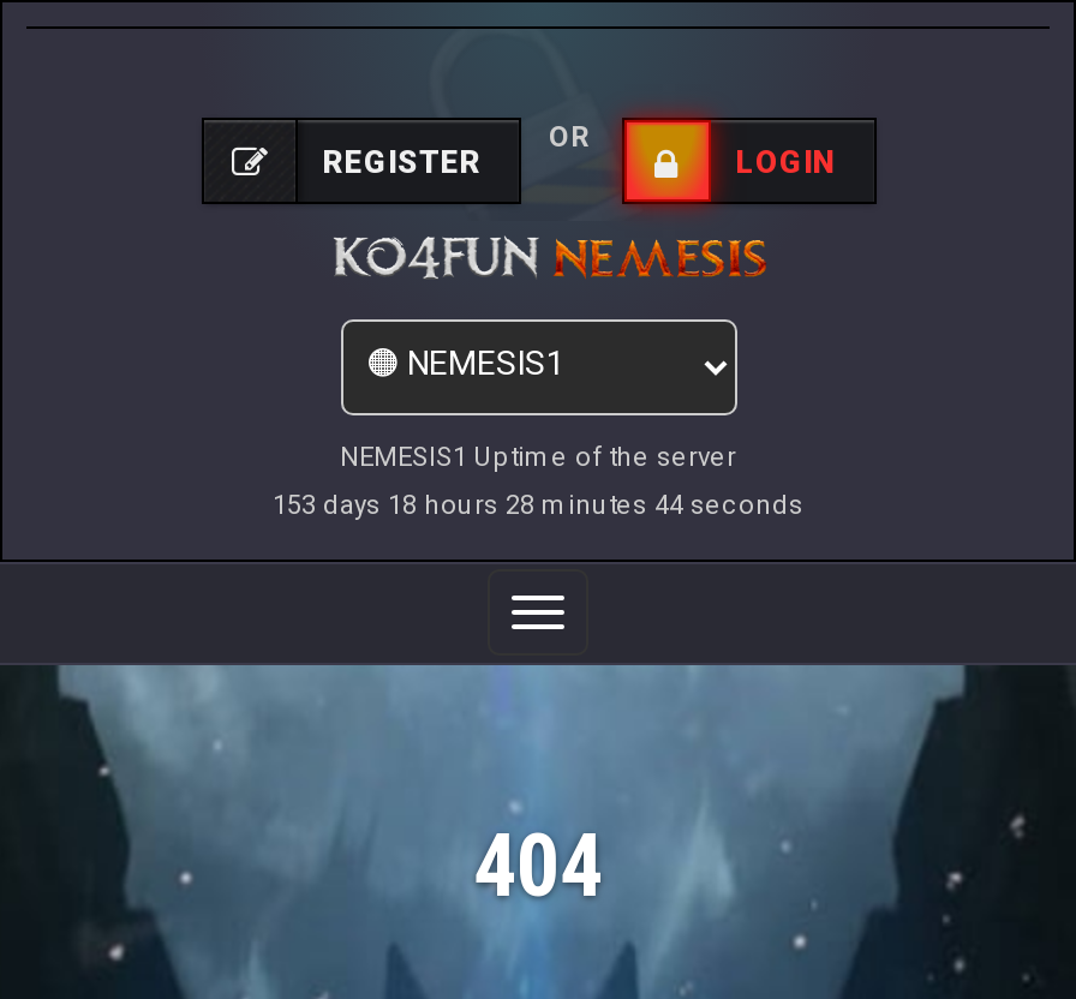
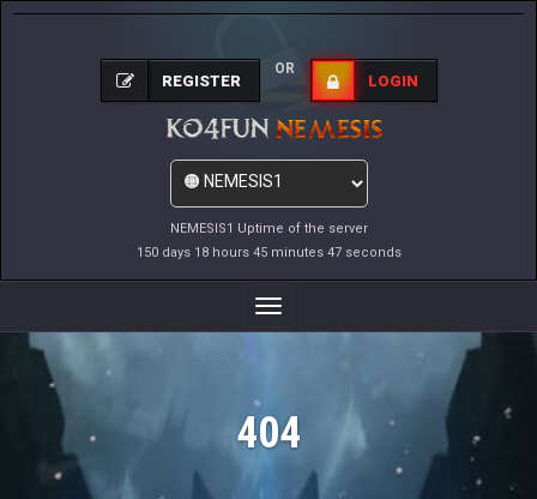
- 153 days 18 hours 28 minutes 44 seconds
+ 150 days 18 hours 45 minutes 47 seconds
